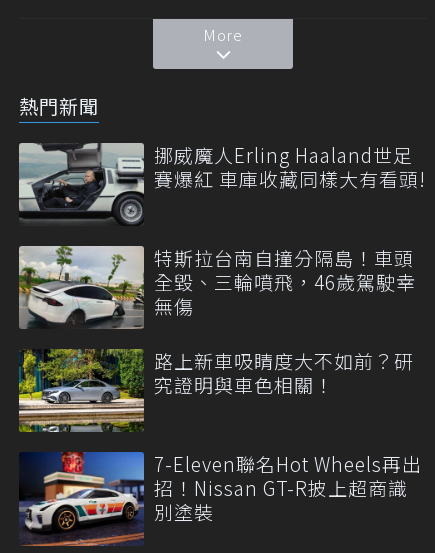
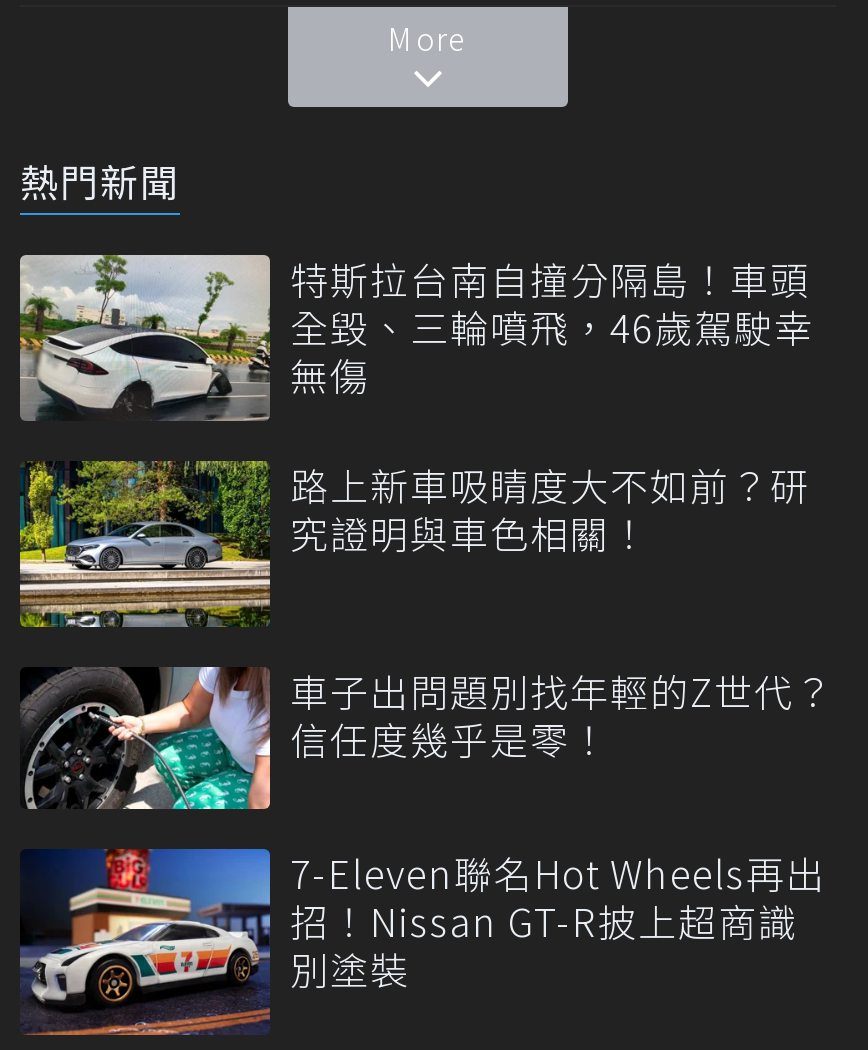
- [image]
- 挪威魔人Erling Haaland世足
- 賽爆紅 車庫收藏同樣大有看頭!

moved up: [image] | 特斯拉台南自撞分隔島！車頭 | 全毀、三輪噴飛，46歲駕駛幸 | 無傷 | 路上新車吸睛度大不如前？研 | 究證明與車色相關！

+ [image]
+ 車子出問題別找年輕的Z世代？
+ 信任度幾乎是零！
